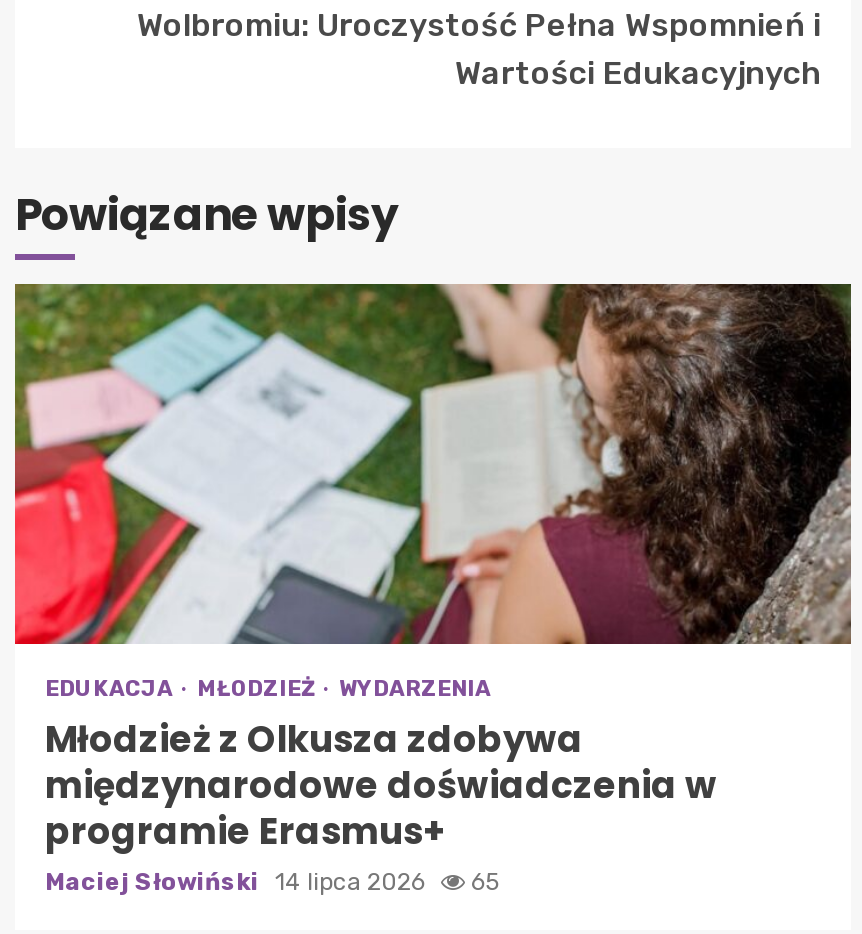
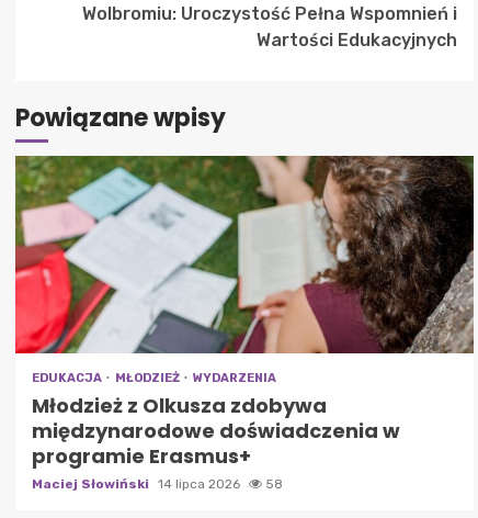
- Maciej Słowiński 14 lipca 2026 65
+ Maciej Słowiński 14 lipca 2026 58
